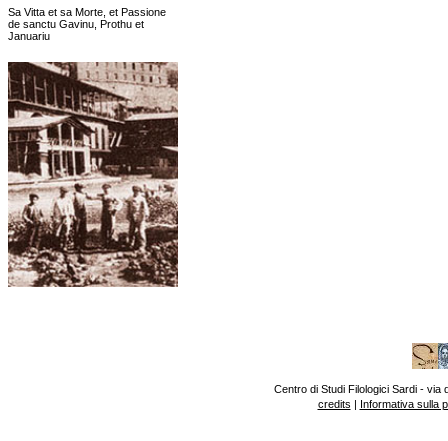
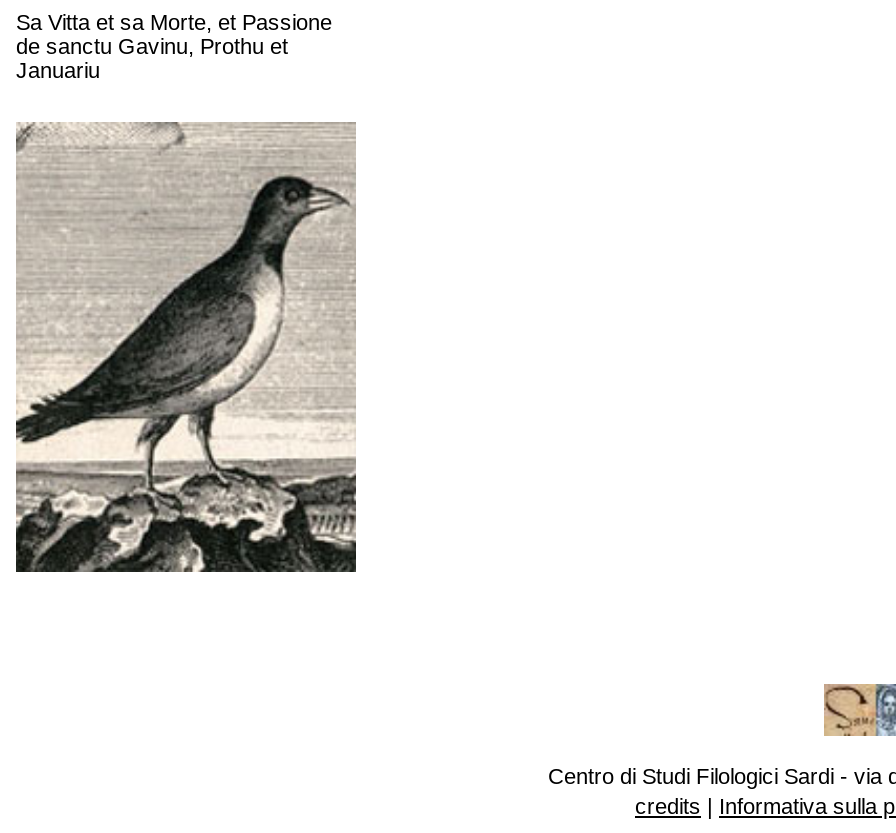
- [image]
+ [image]
